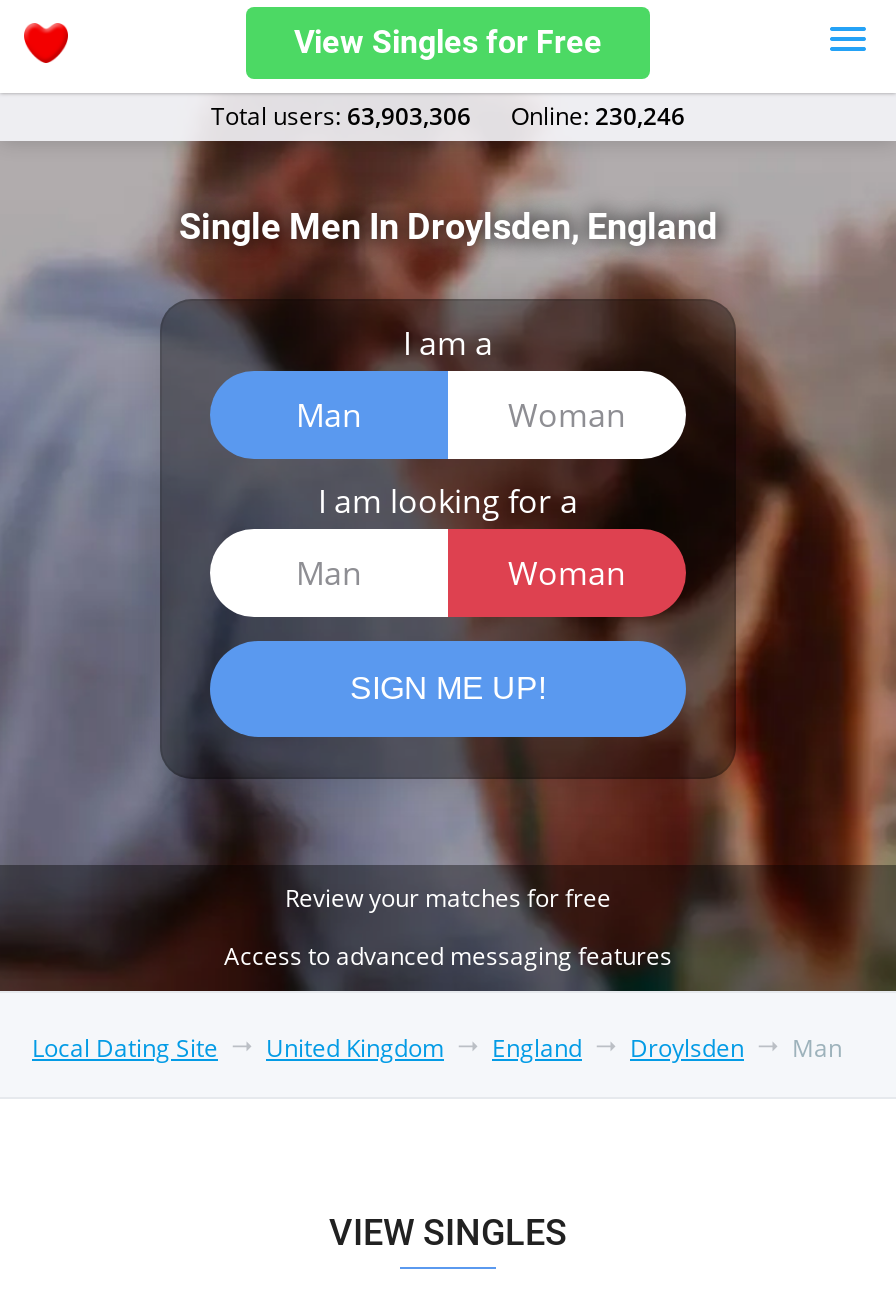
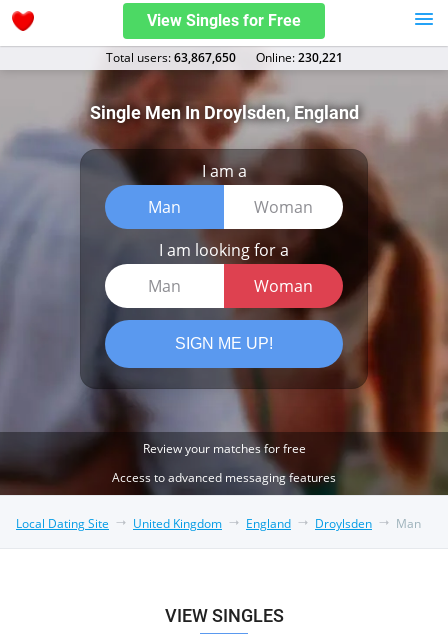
- Total users: 63,903,306
+ Total users: 63,867,650

- Оnline: 230,246
+ Оnline: 230,221
